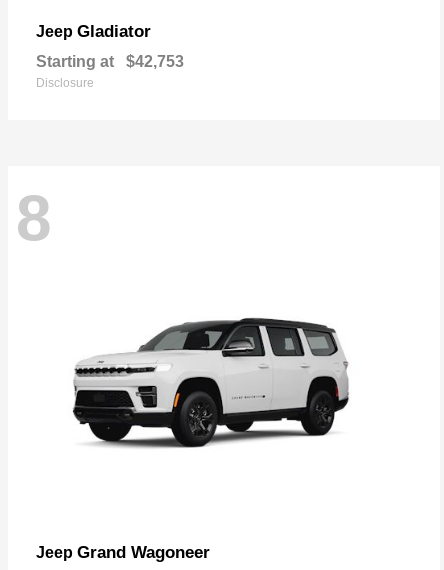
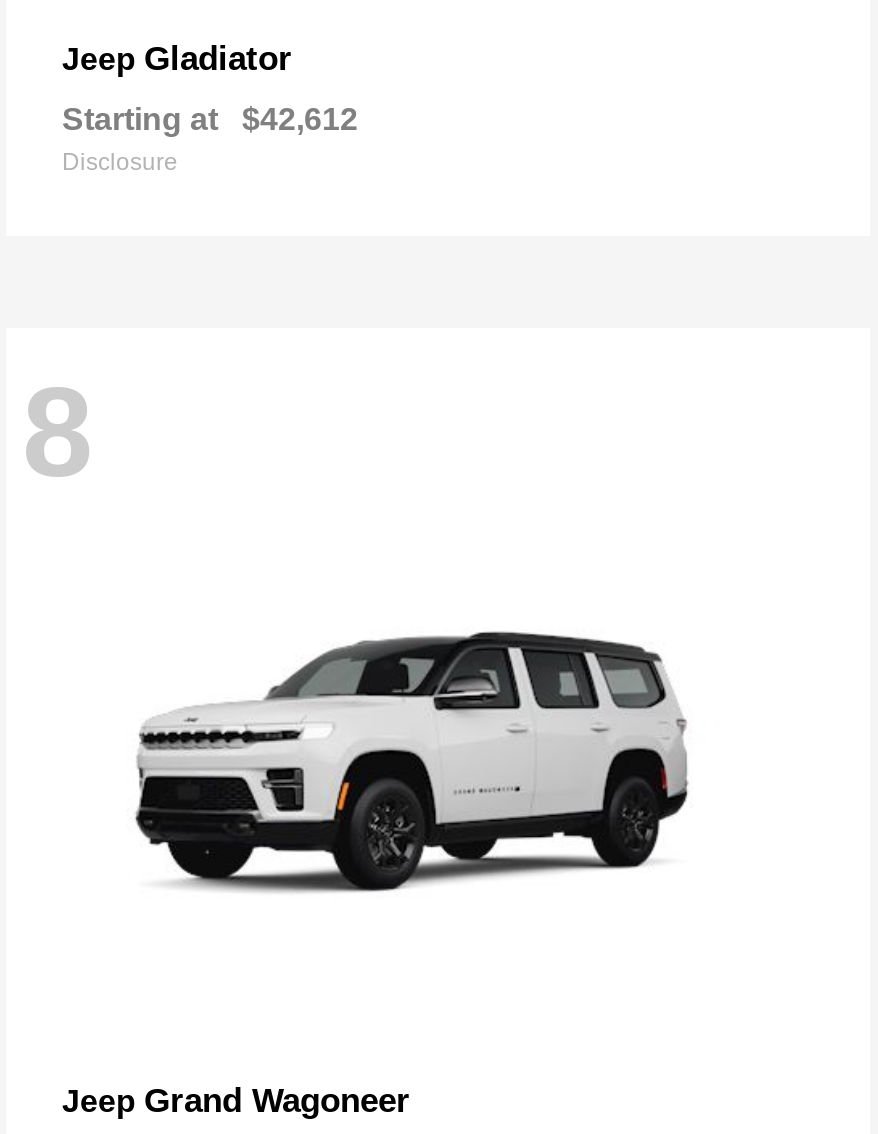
- Starting at $42,753
+ Starting at $42,612
